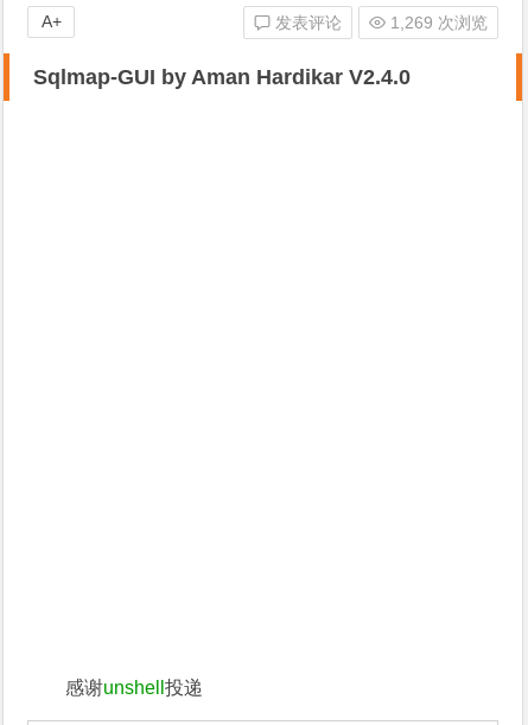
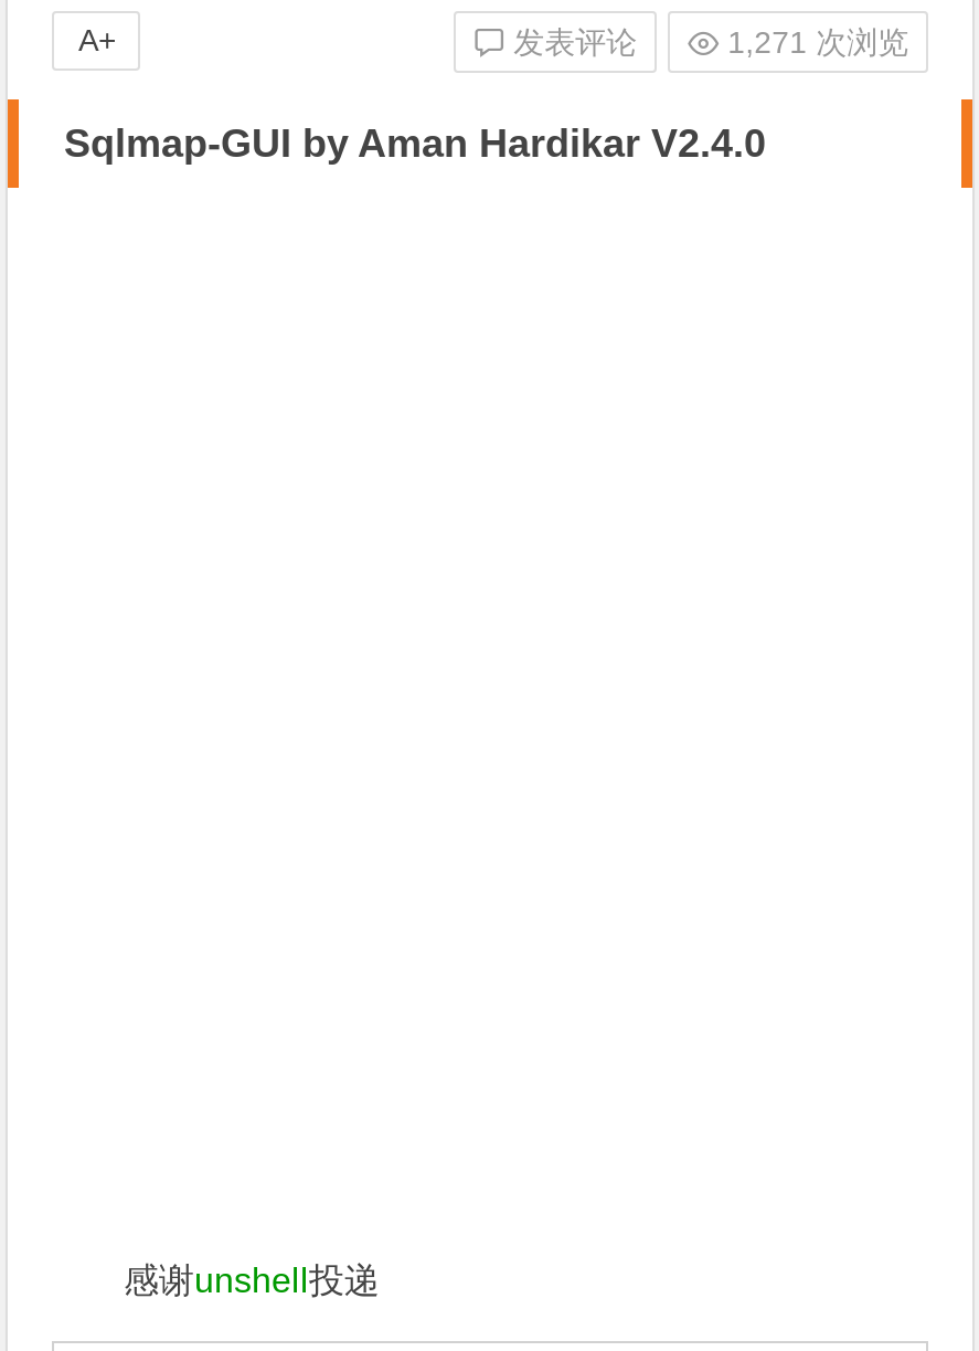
- 1,269 次浏览
+ 1,271 次浏览
